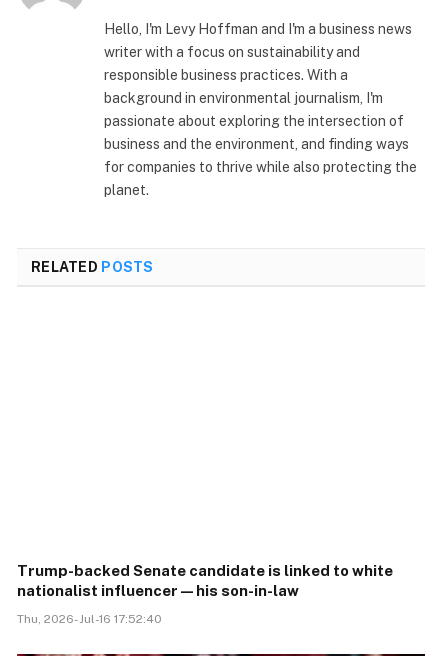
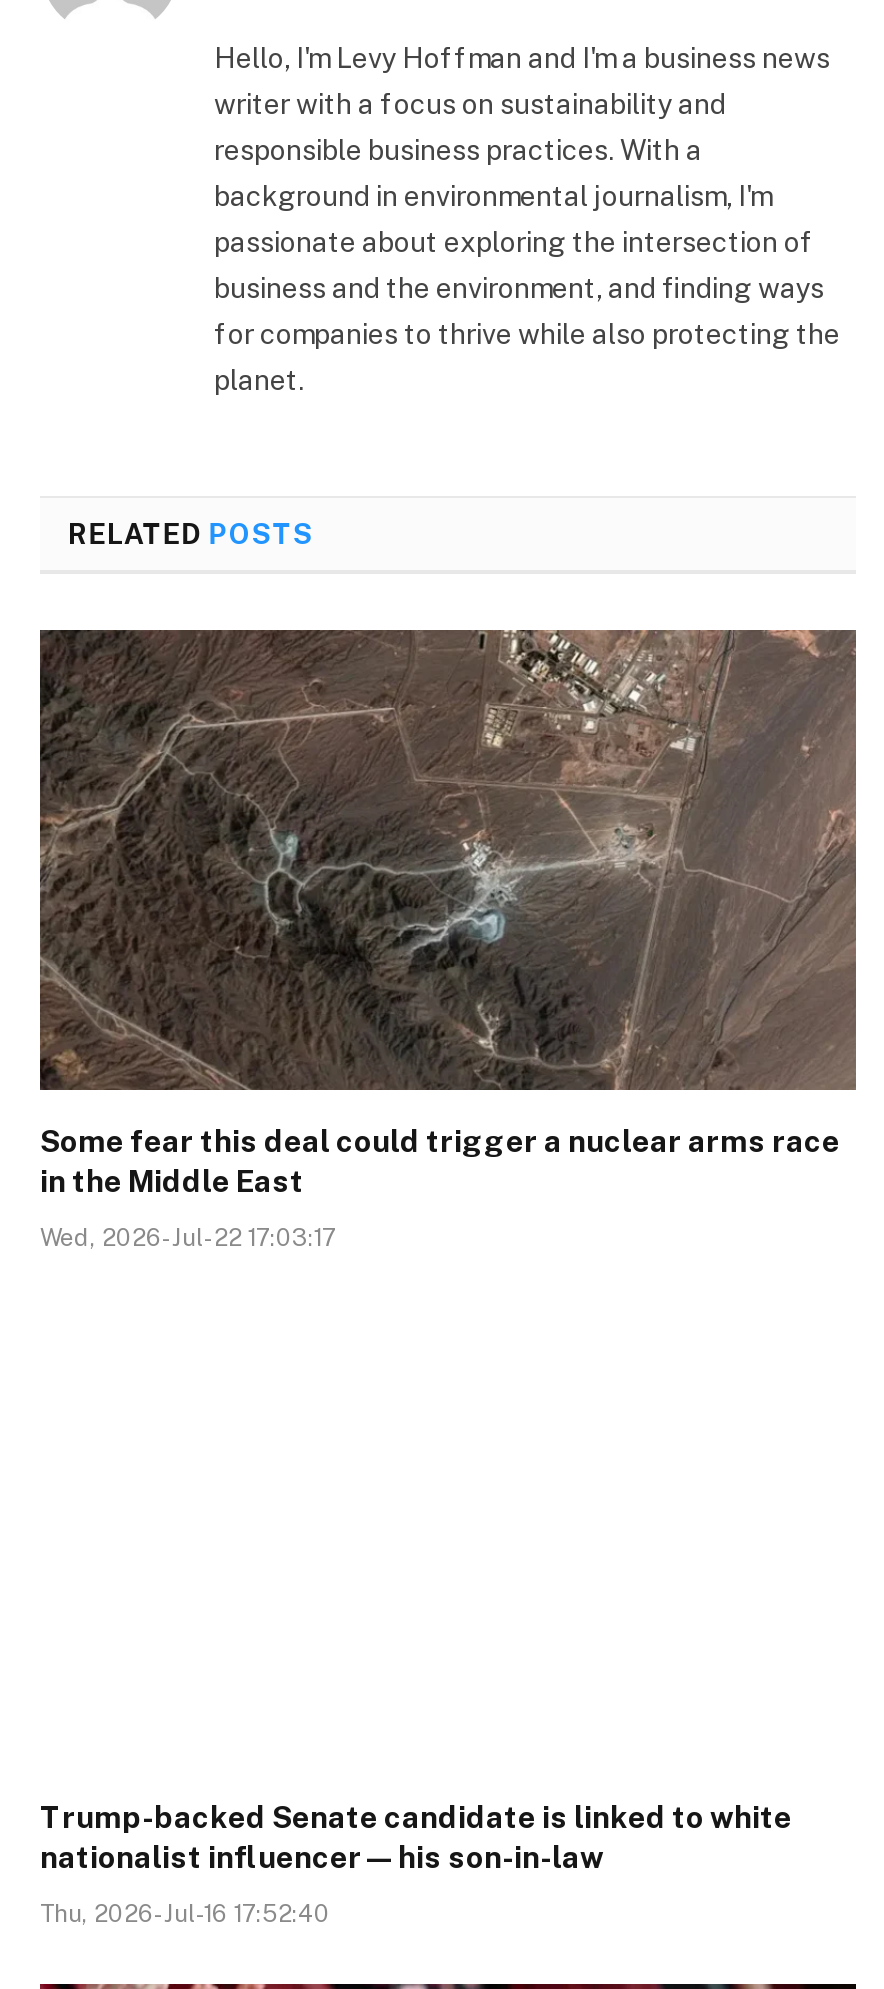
+ [image]
+ Some fear this deal could trigger a nuclear arms race
+ in the Middle East
+ Wed, 2026-Jul-22 17:03:17
